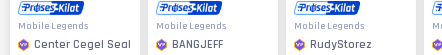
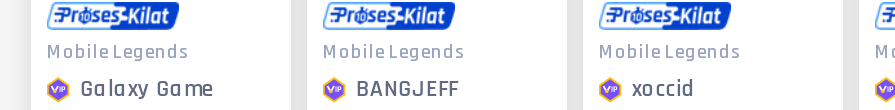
- Center Cegel Seal
+ Galaxy Game

- RudyStorez
+ xoccid
